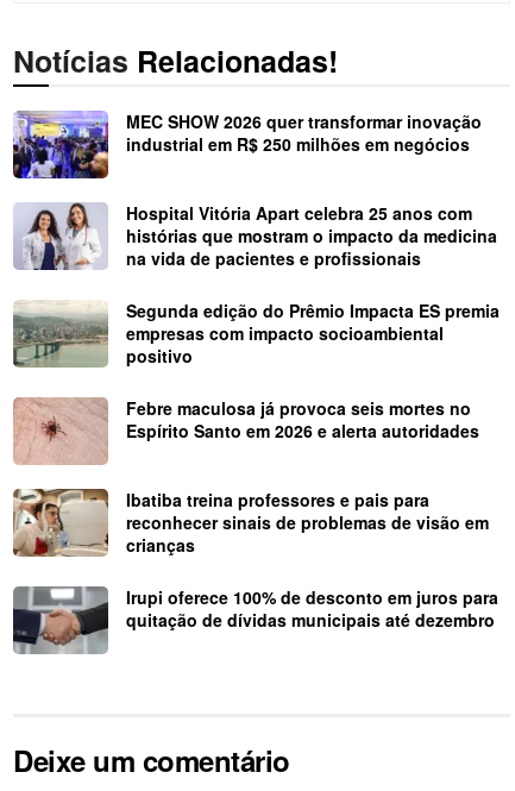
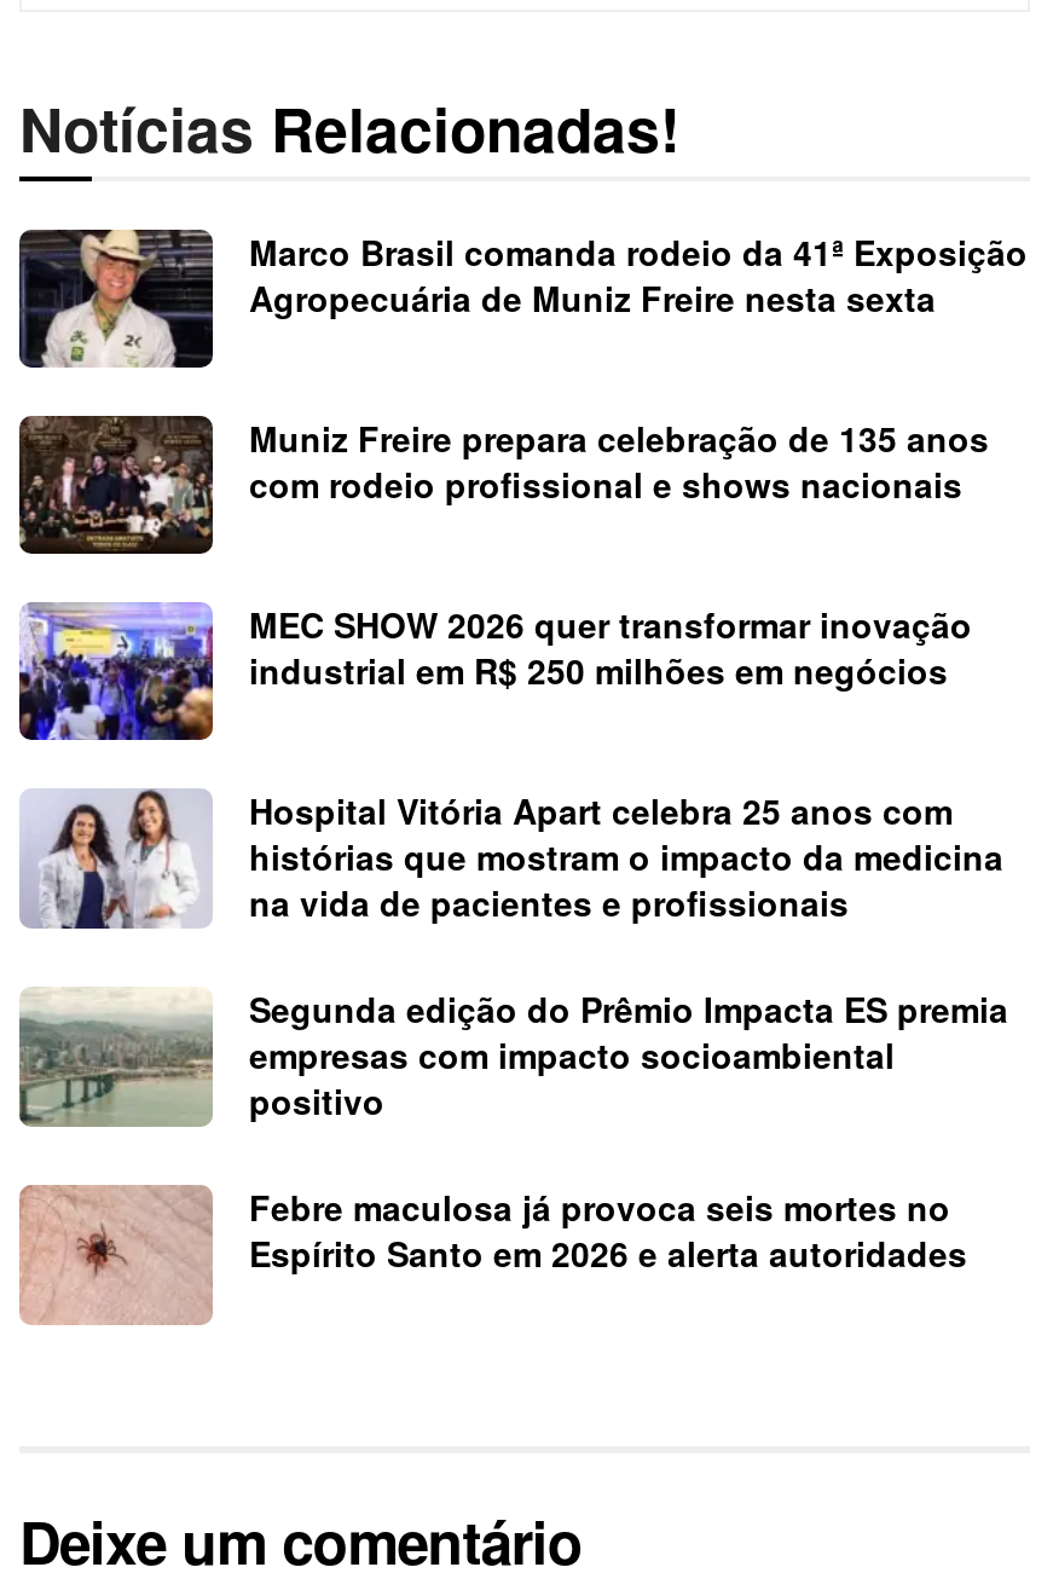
+ [image]
+ Marco Brasil comanda rodeio da 41ª Exposição
+ Agropecuária de Muniz Freire nesta sexta
+ Muniz Freire prepara celebração de 135 anos
+ com rodeio profissional e shows nacionais

+ [image]

moved down: [image] | MEC SHOW 2026 quer transformar inovação | industrial em R$ 250 milhões em negócios | ... | Febre maculosa já provoca seis mortes no | Espírito Santo em 2026 e alerta autoridades

- [image]
- Ibatiba treina professores e pais para
- reconhecer sinais de problemas de visão em
- crianças
- Irupi oferece 100% de desconto em juros para
- quitação de dívidas municipais até dezembro

- [image]
